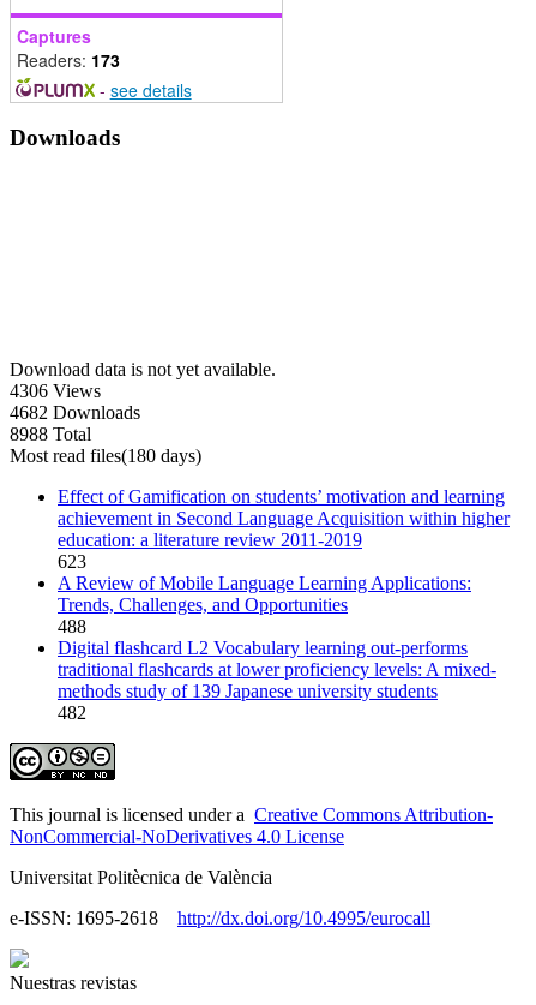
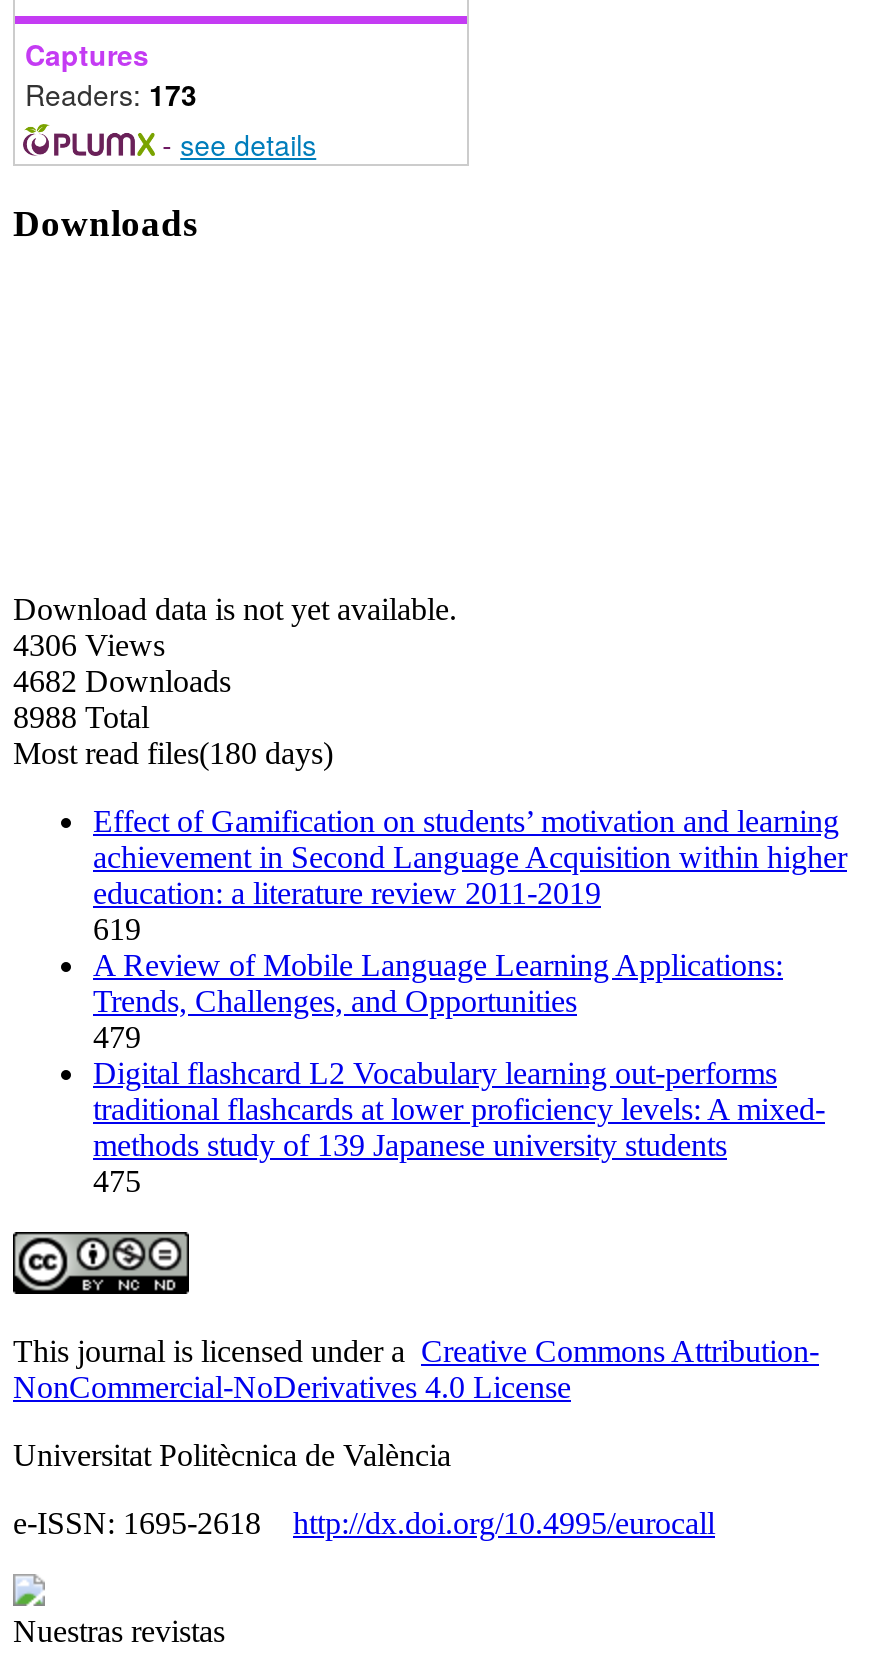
- 623
+ 619

- 488
+ 479

- 482
+ 475
